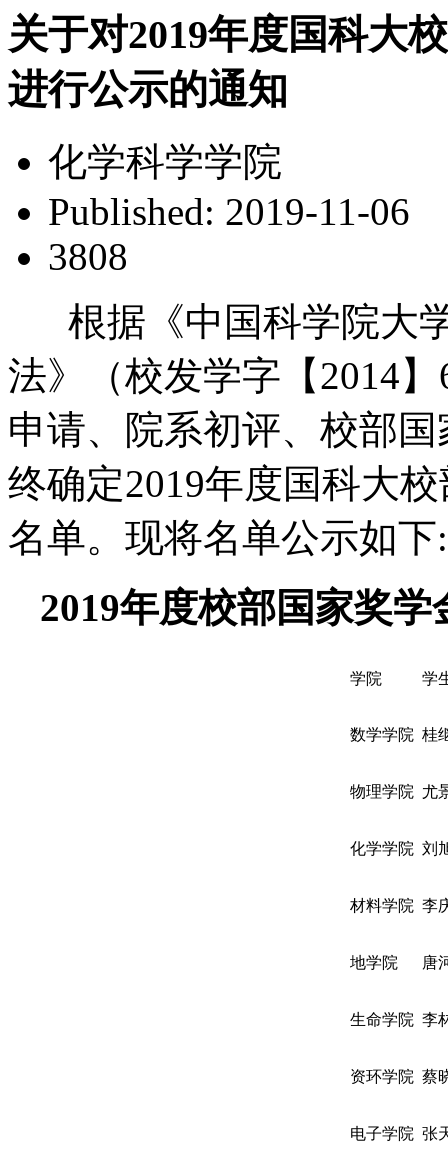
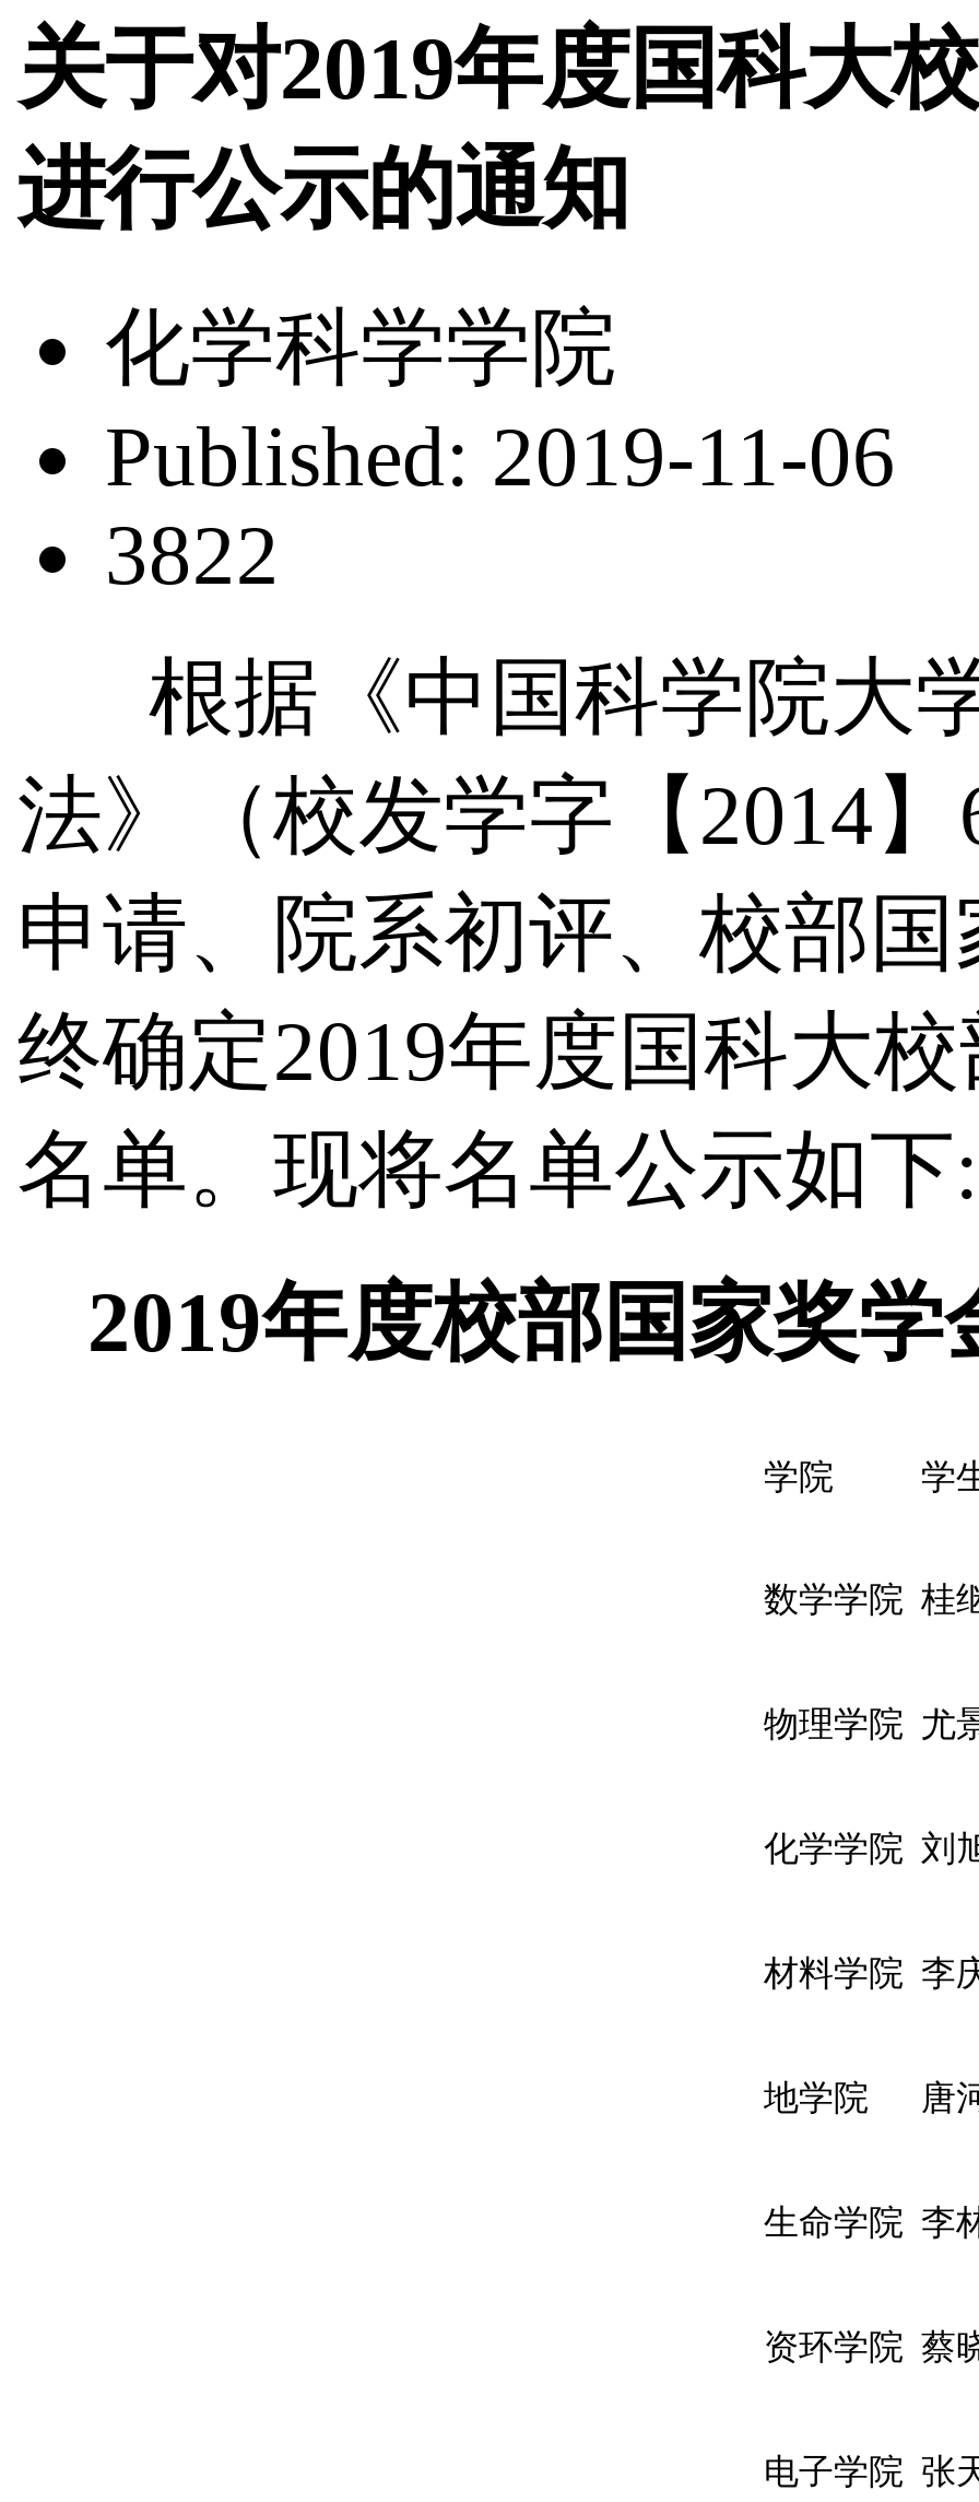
- 3808
+ 3822
